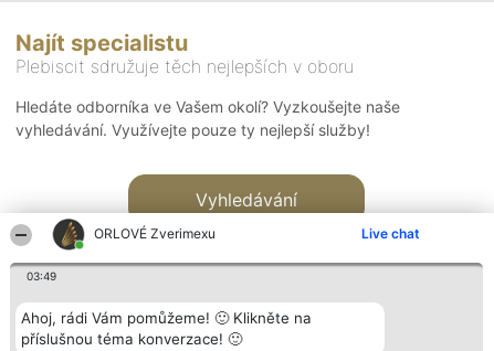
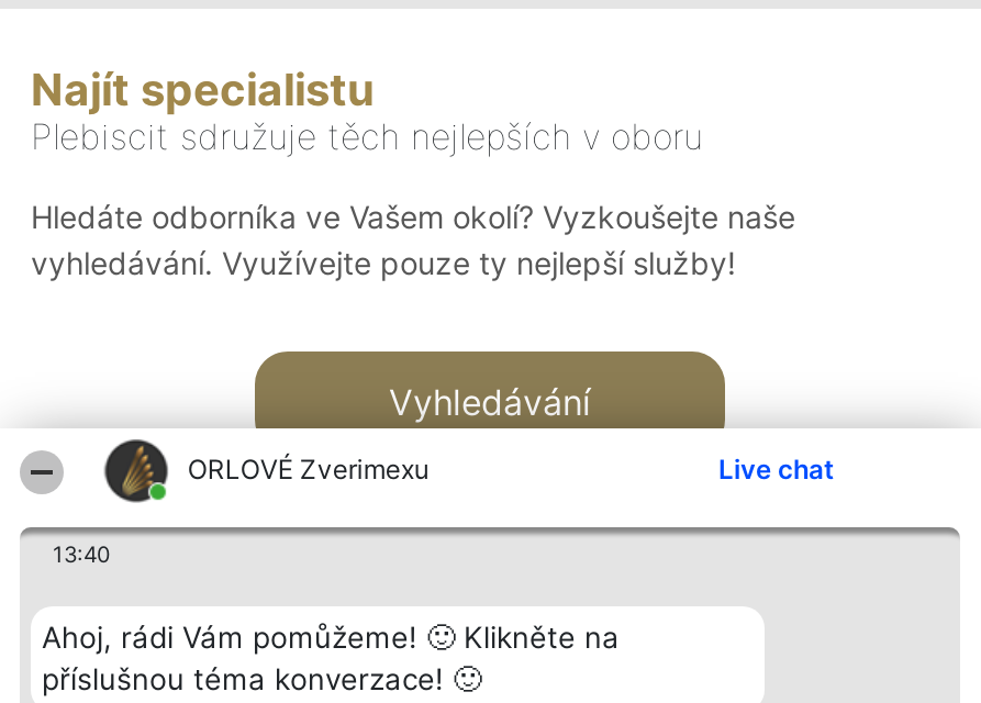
- 03:49
+ 13:40
